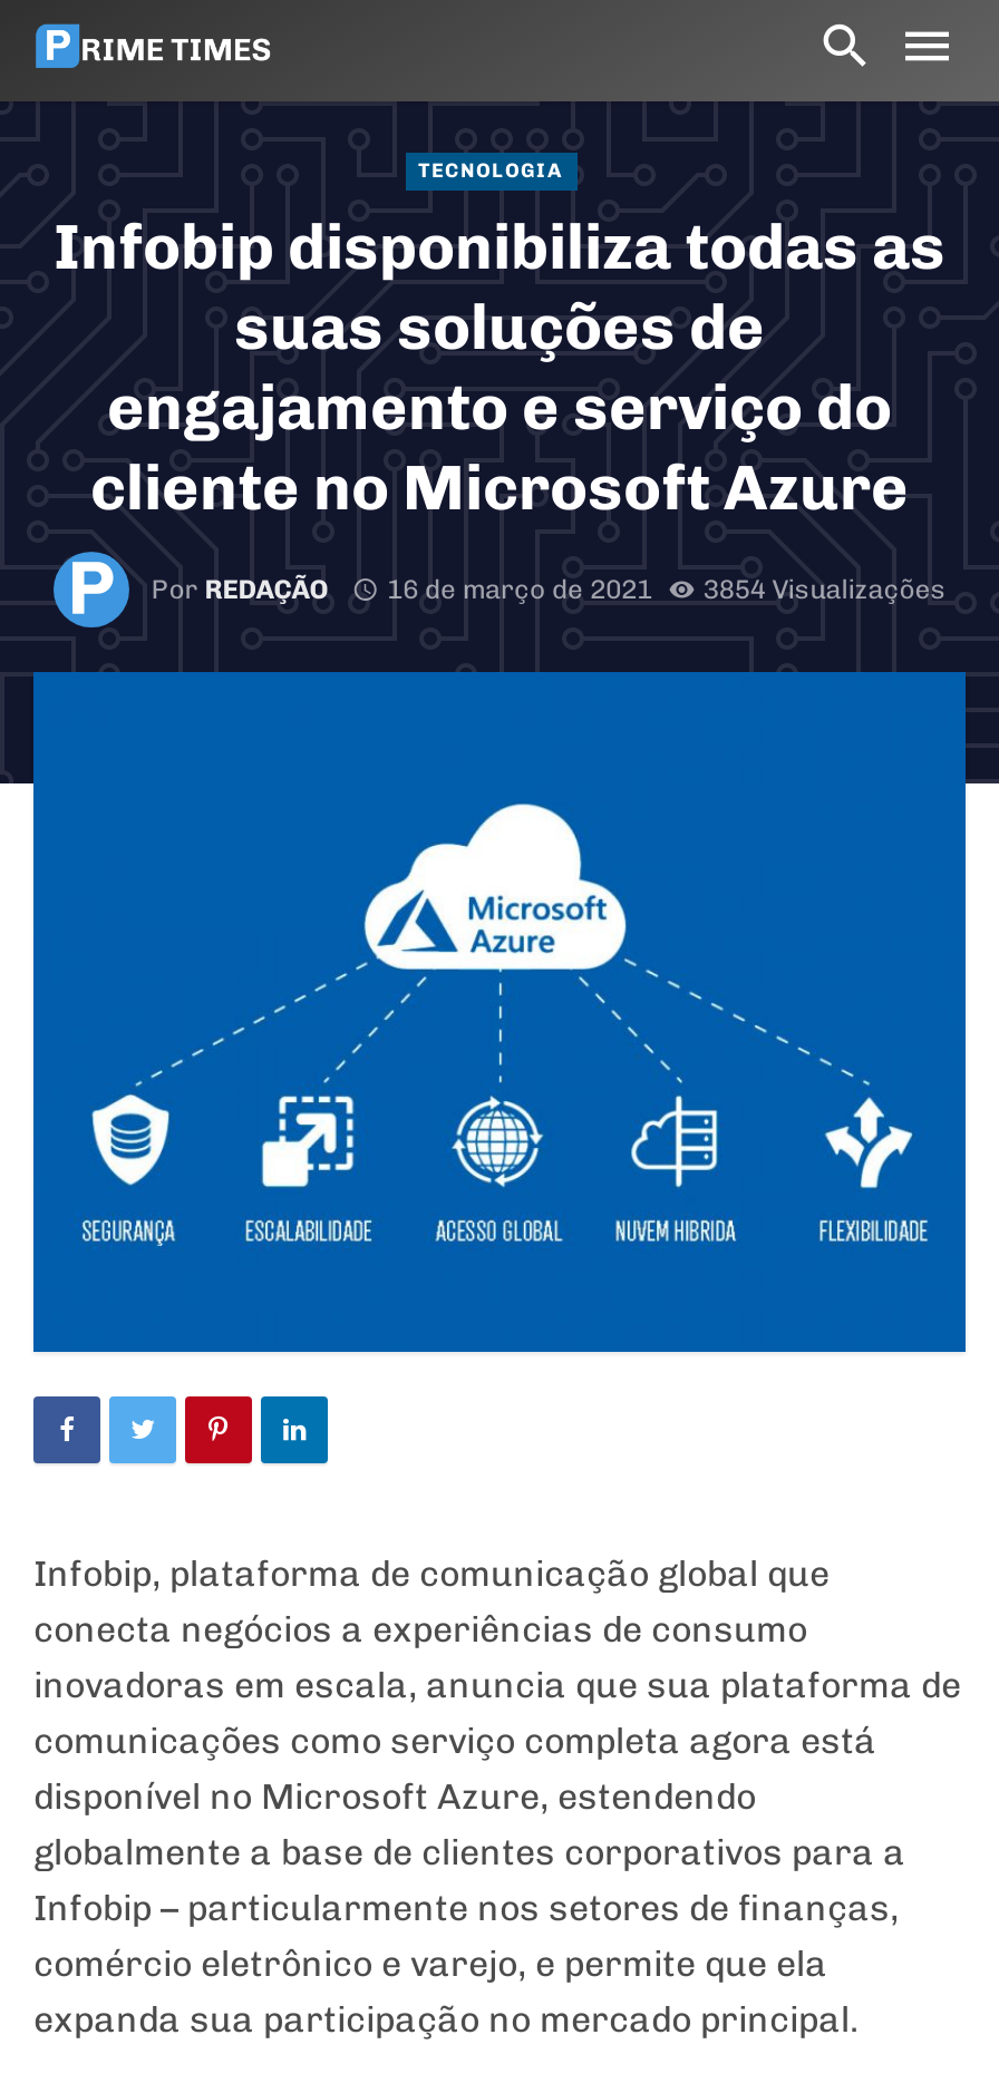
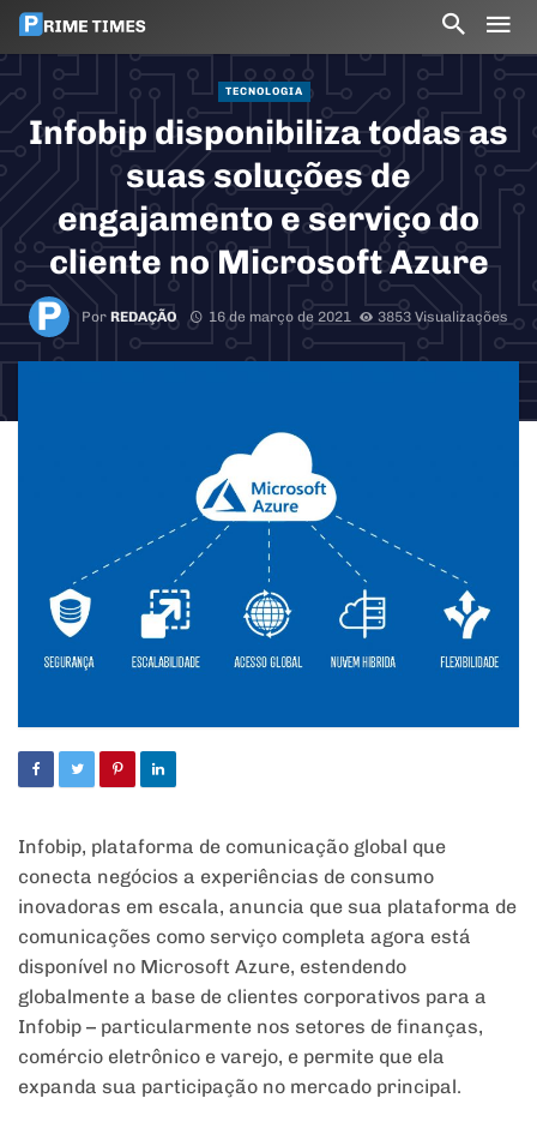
- 3854 Visualizações
+ 3853 Visualizações
